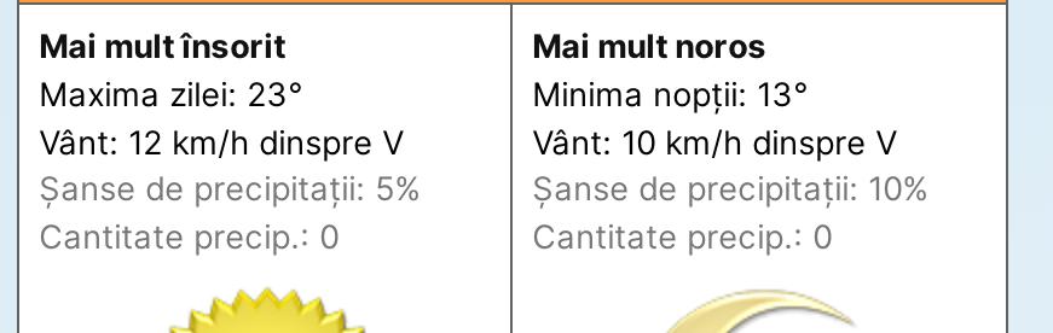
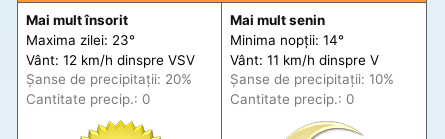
- Mai mult noros
+ Mai mult senin

- Minima nopții: 13°
+ Minima nopții: 14°

- Vânt: 12 km/h dinspre V
+ Vânt: 12 km/h dinspre VSV

- Vânt: 10 km/h dinspre V
+ Vânt: 11 km/h dinspre V

- Șanse de precipitații: 5%
+ Șanse de precipitații: 20%
